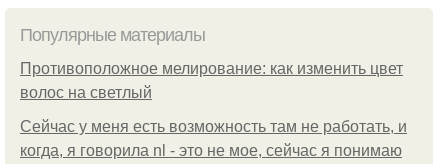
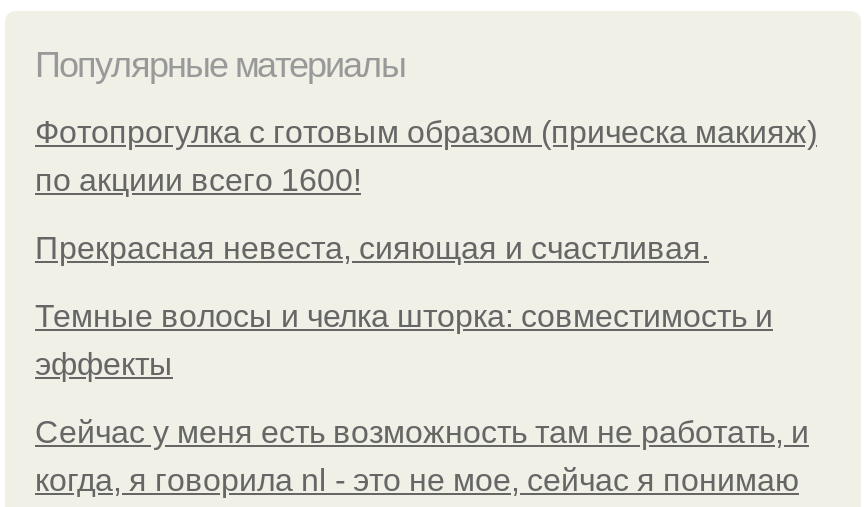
- Противоположное мелирование: как изменить цвет
- волос на светлый
+ Фотопрогулка с готовым образом (прическа макияж)
+ по акциии всего 1600!
+ Прекрасная невеста, сияющая и счастливая.
+ Темные волосы и челка шторка: совместимость и
+ эффекты
